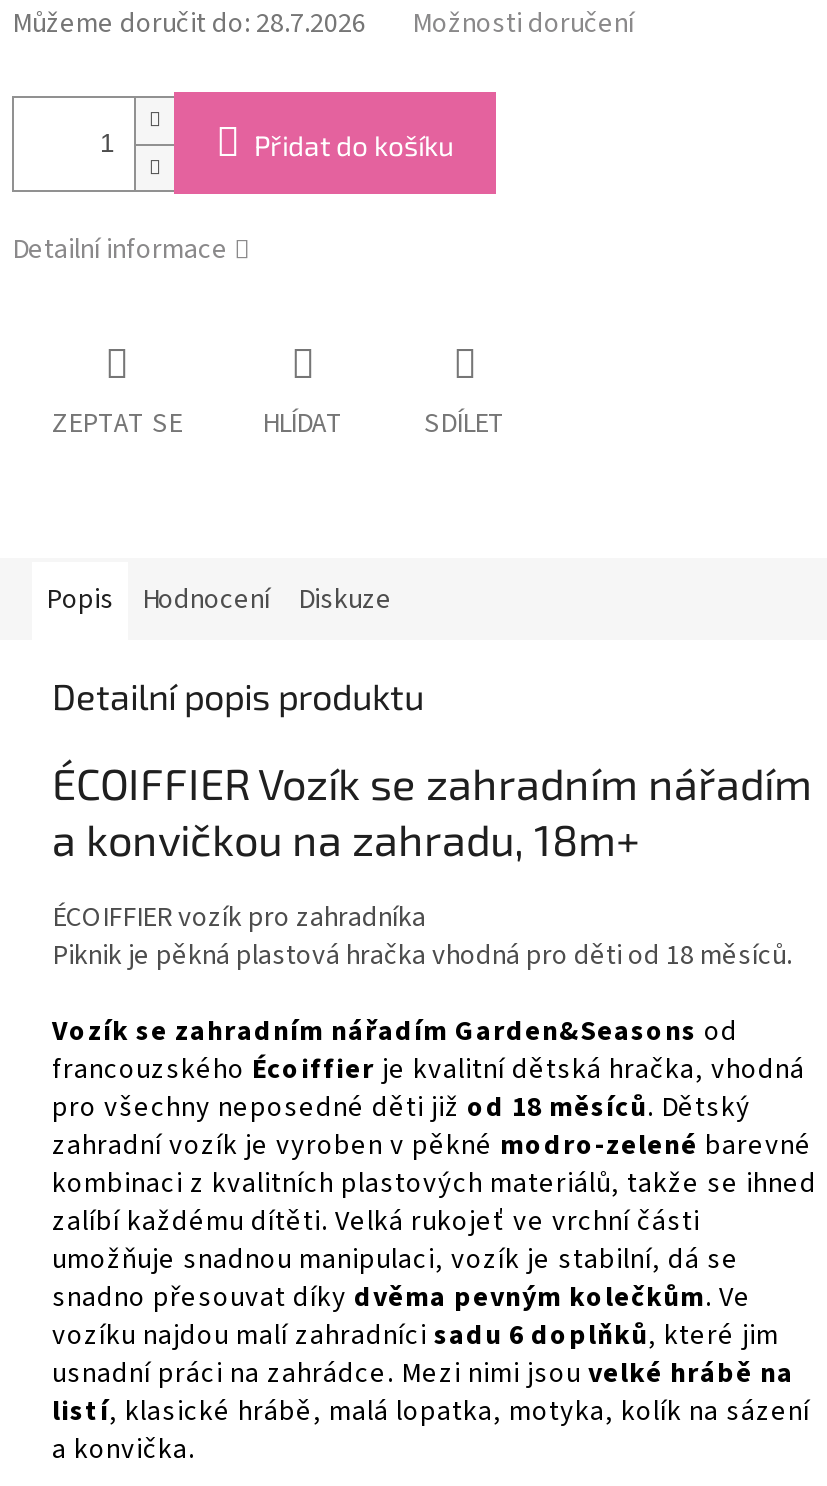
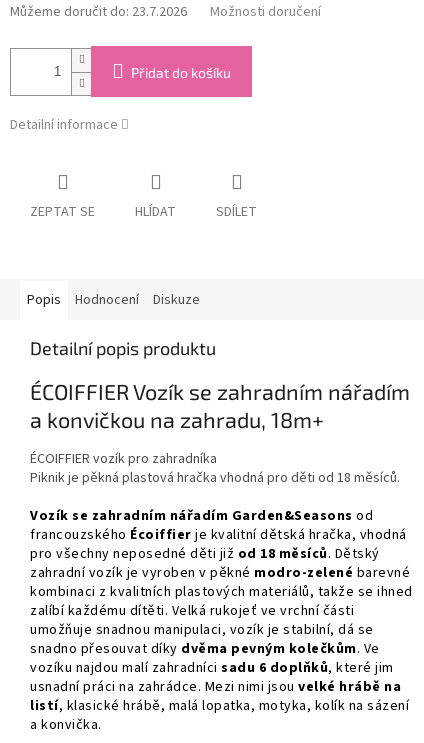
- Můžeme doručit do: 28.7.2026
+ Můžeme doručit do: 23.7.2026
